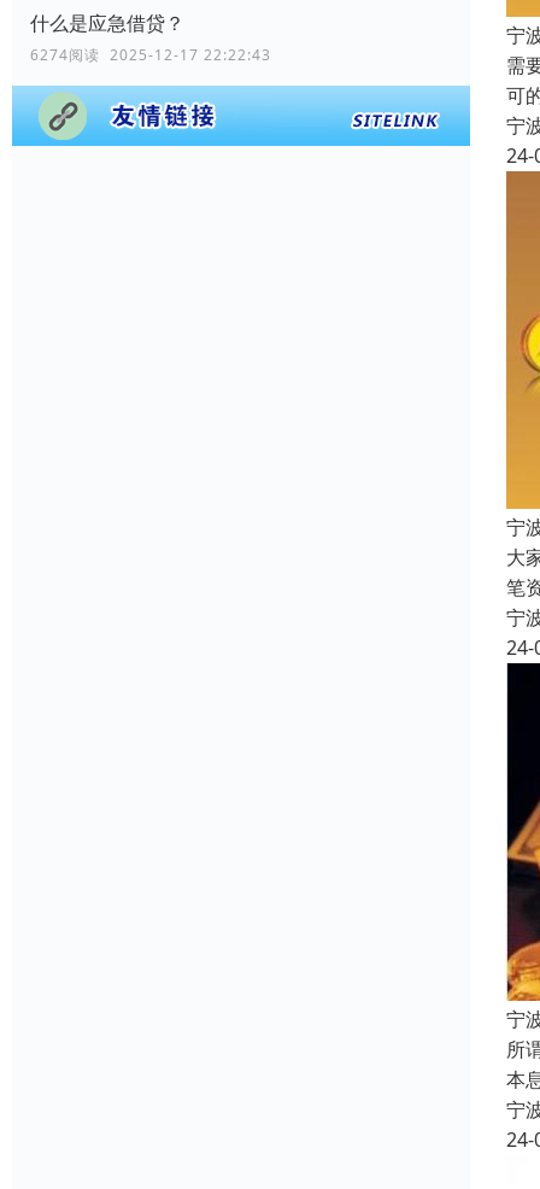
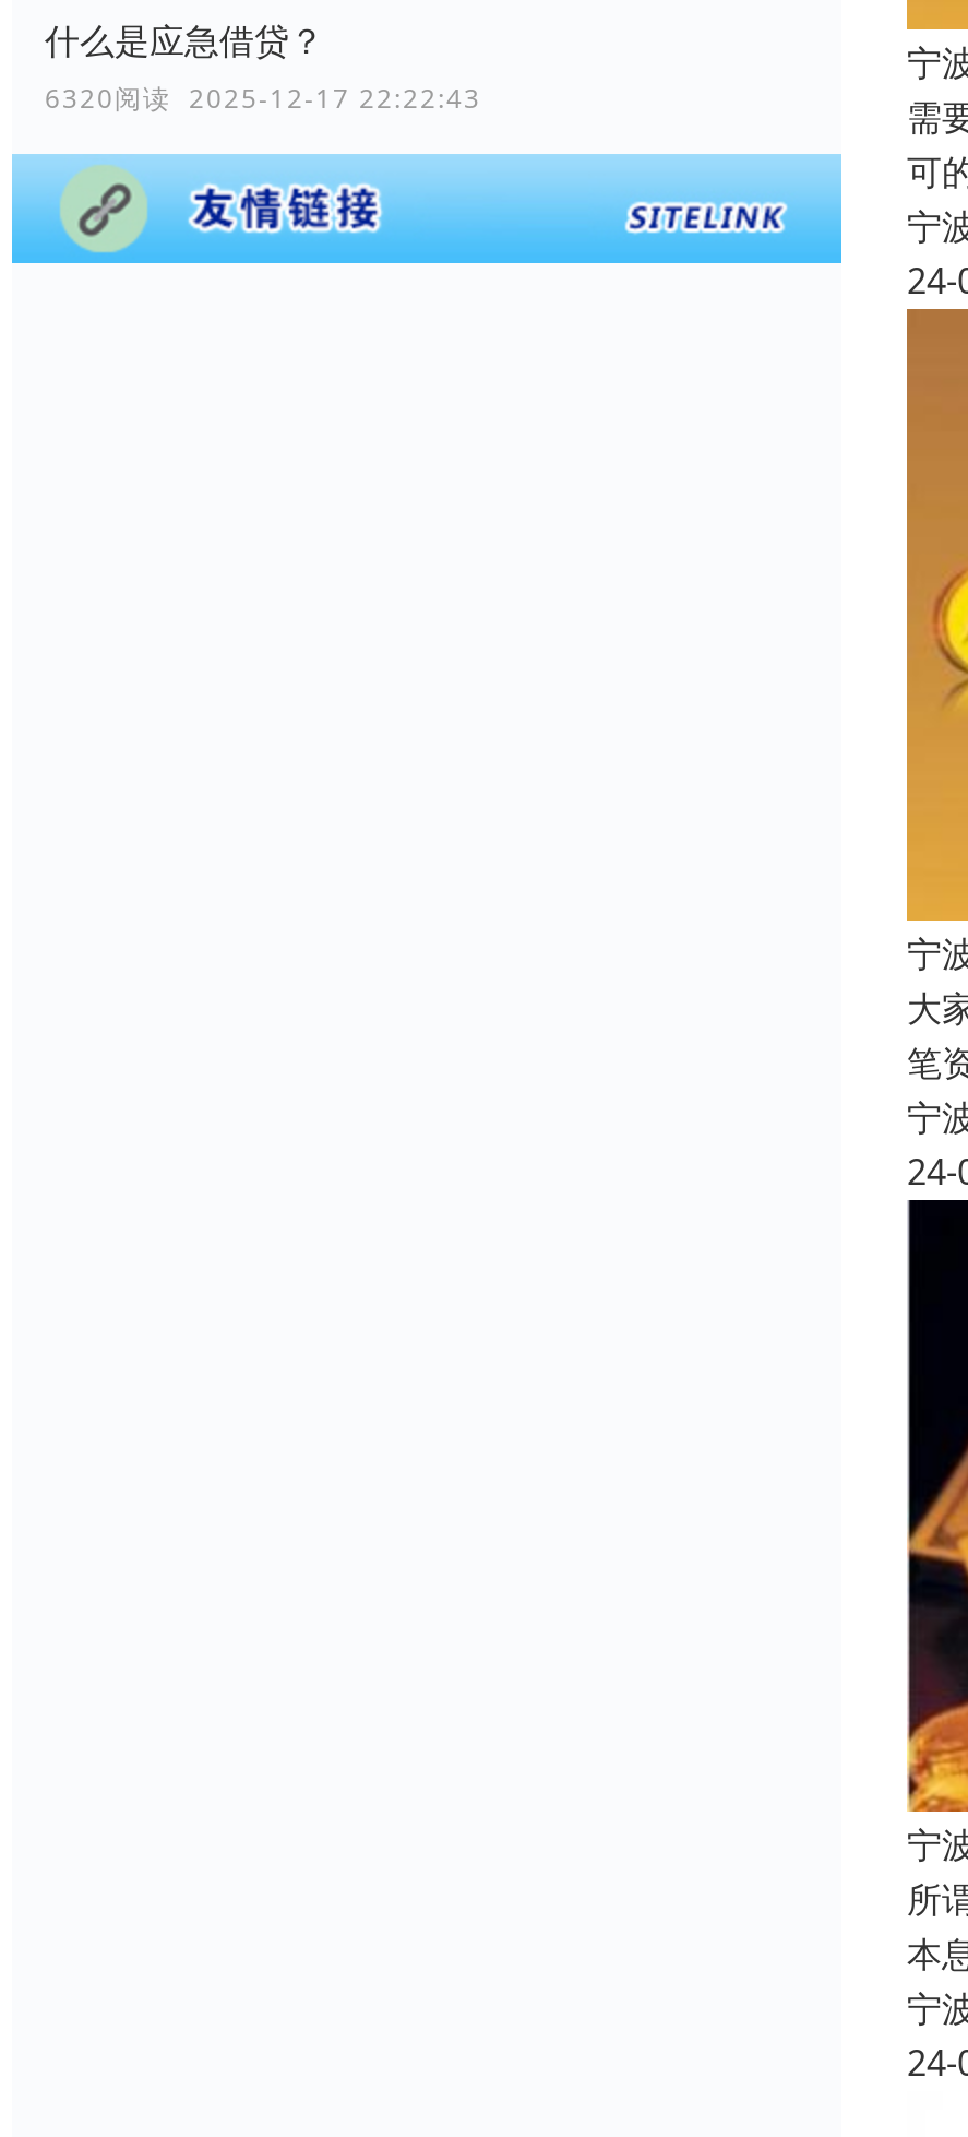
- 6274阅读 2025-12-17 22:22:43
+ 6320阅读 2025-12-17 22:22:43
